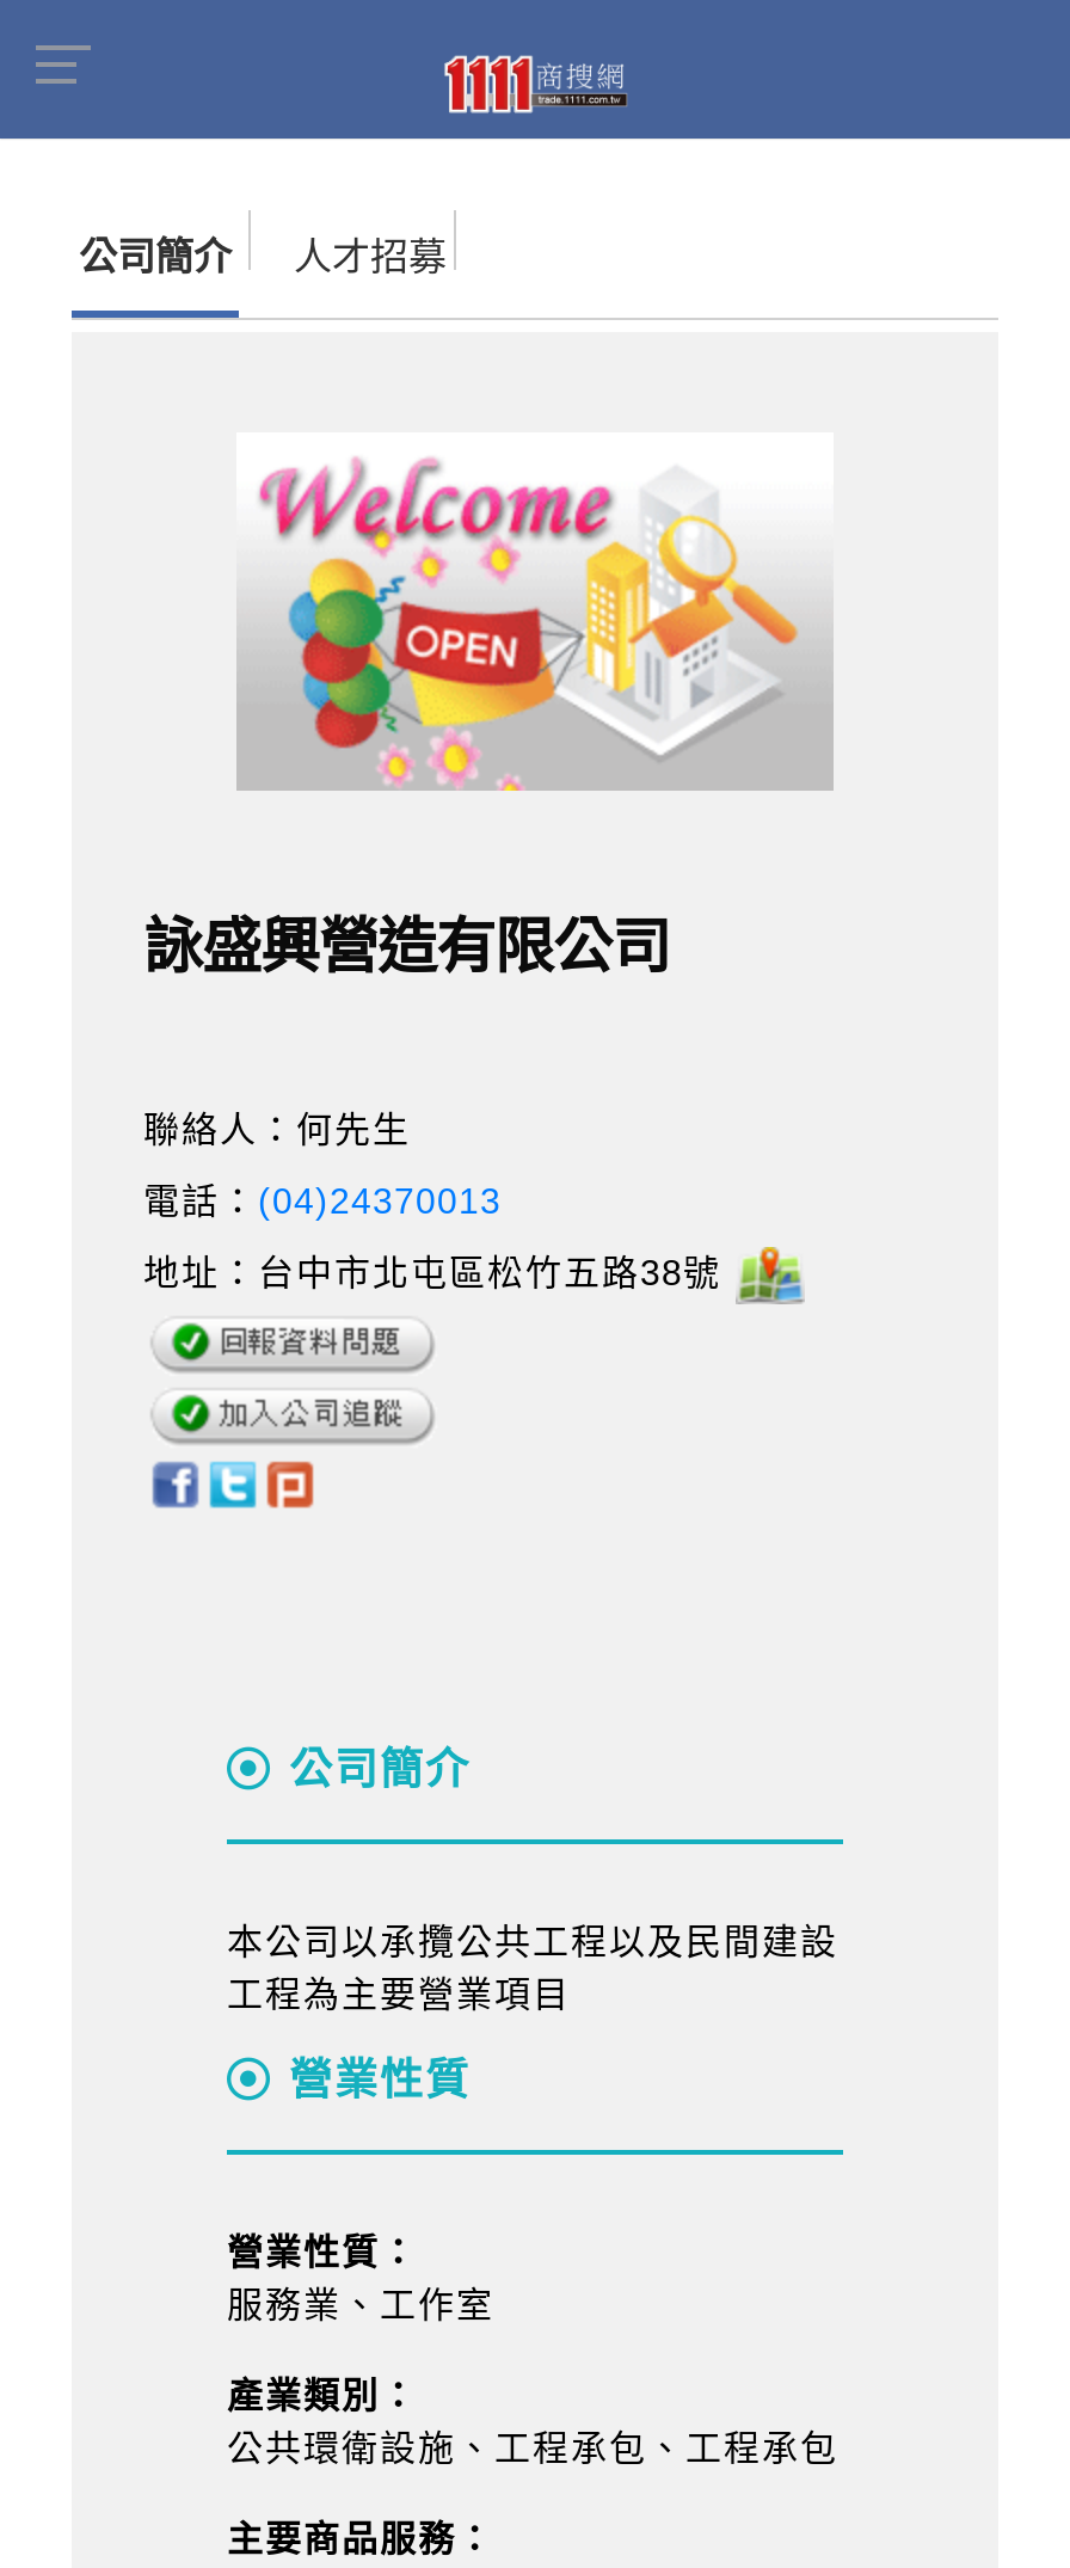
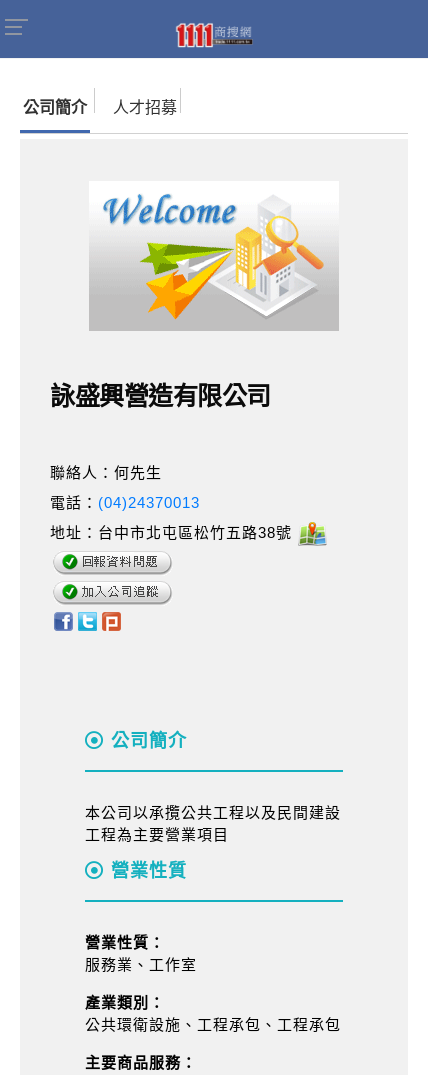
- [image]
+ [image]
